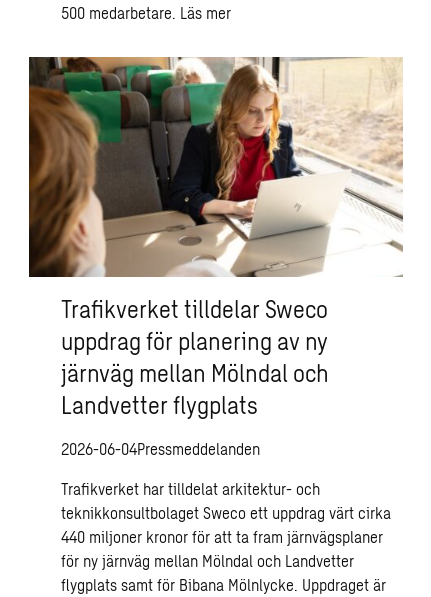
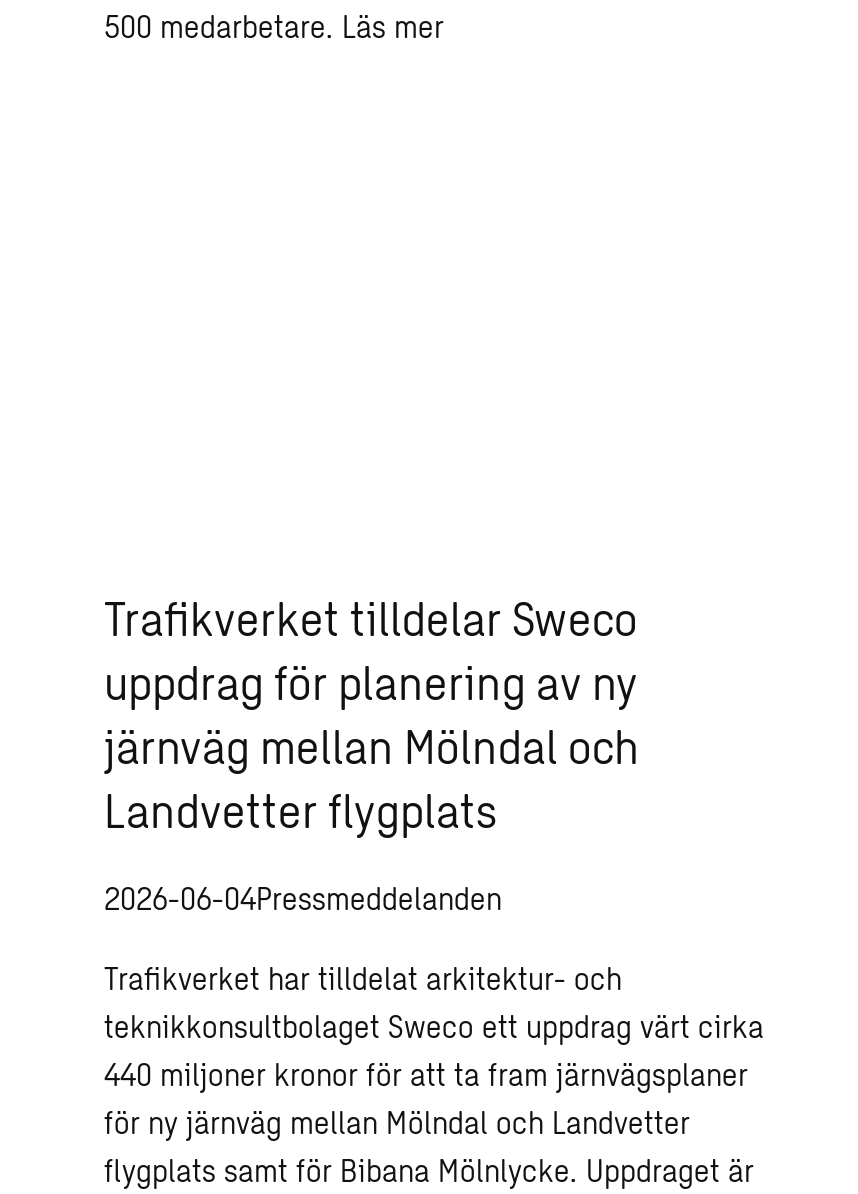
- [image]
